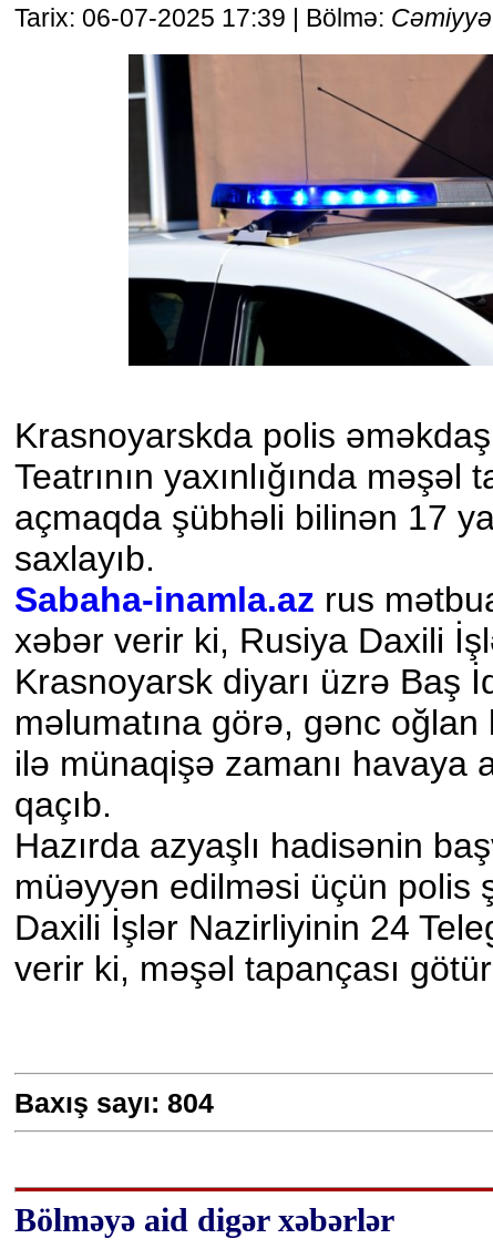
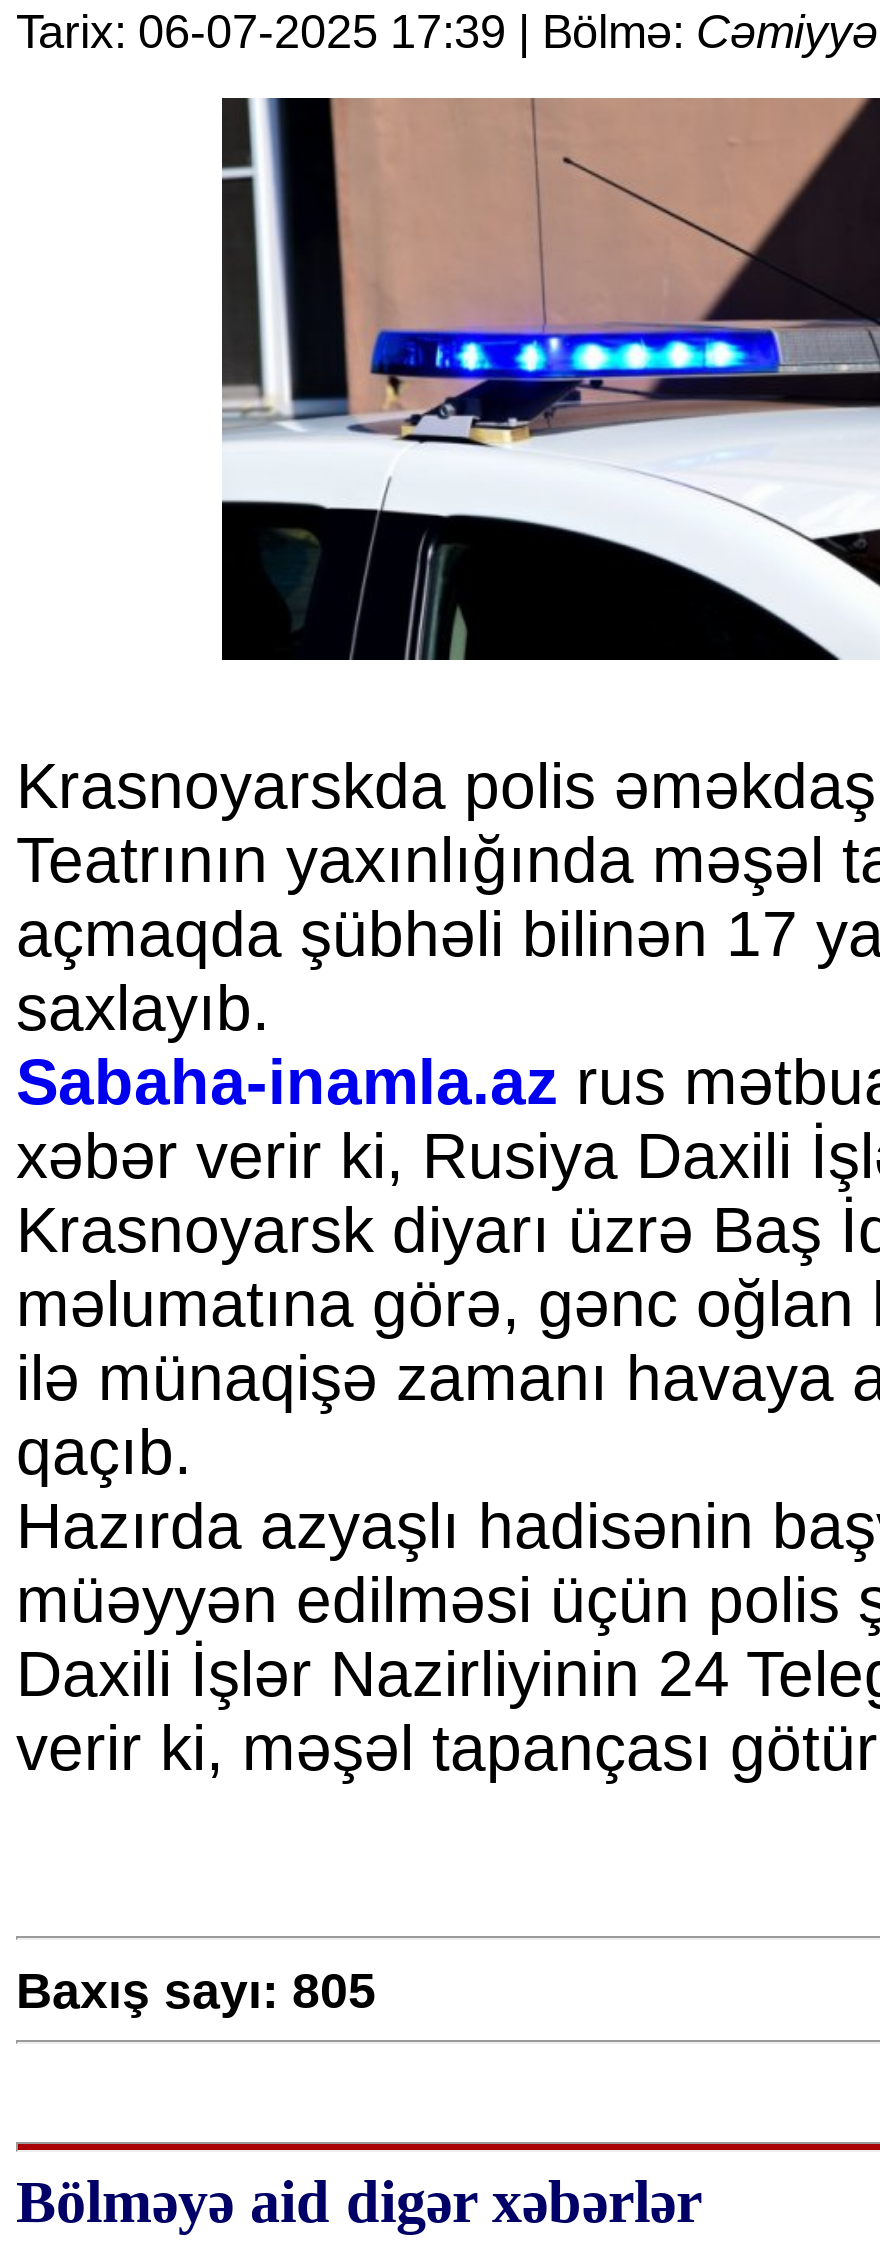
- Baxış sayı: 804
+ Baxış sayı: 805
